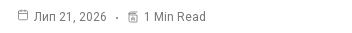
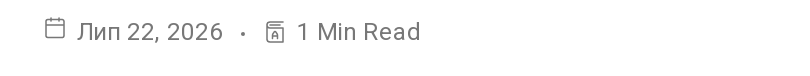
- Лип 21, 2026
+ Лип 22, 2026
